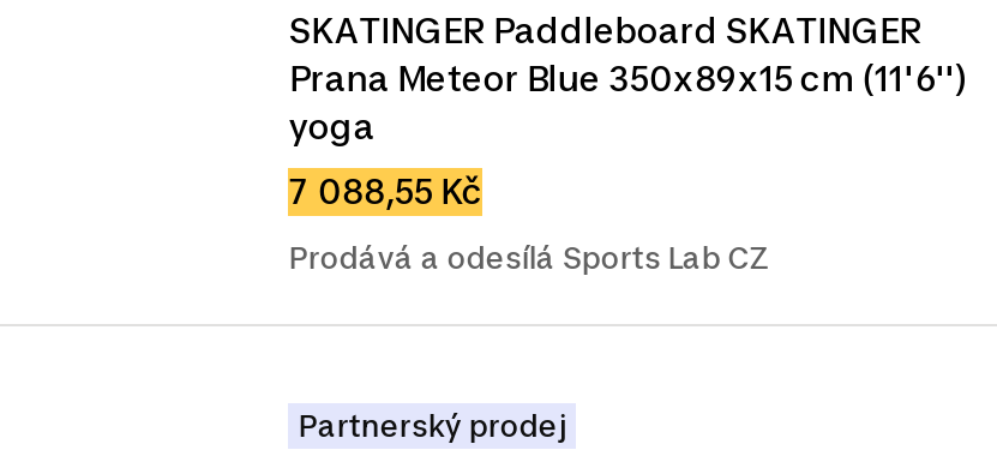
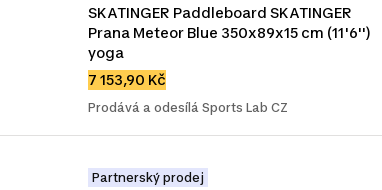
- 7 088,55 Kč
+ 7 153,90 Kč
